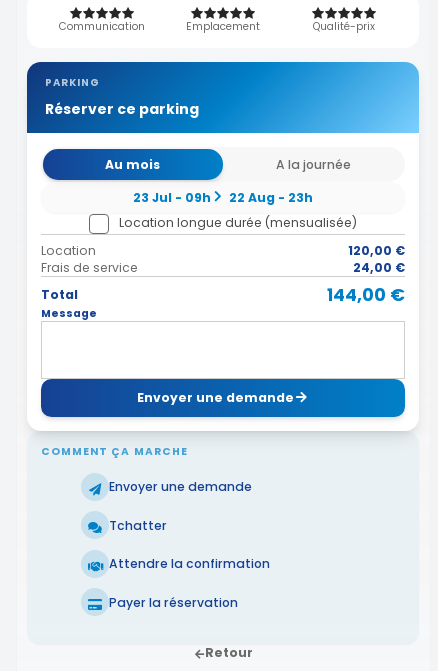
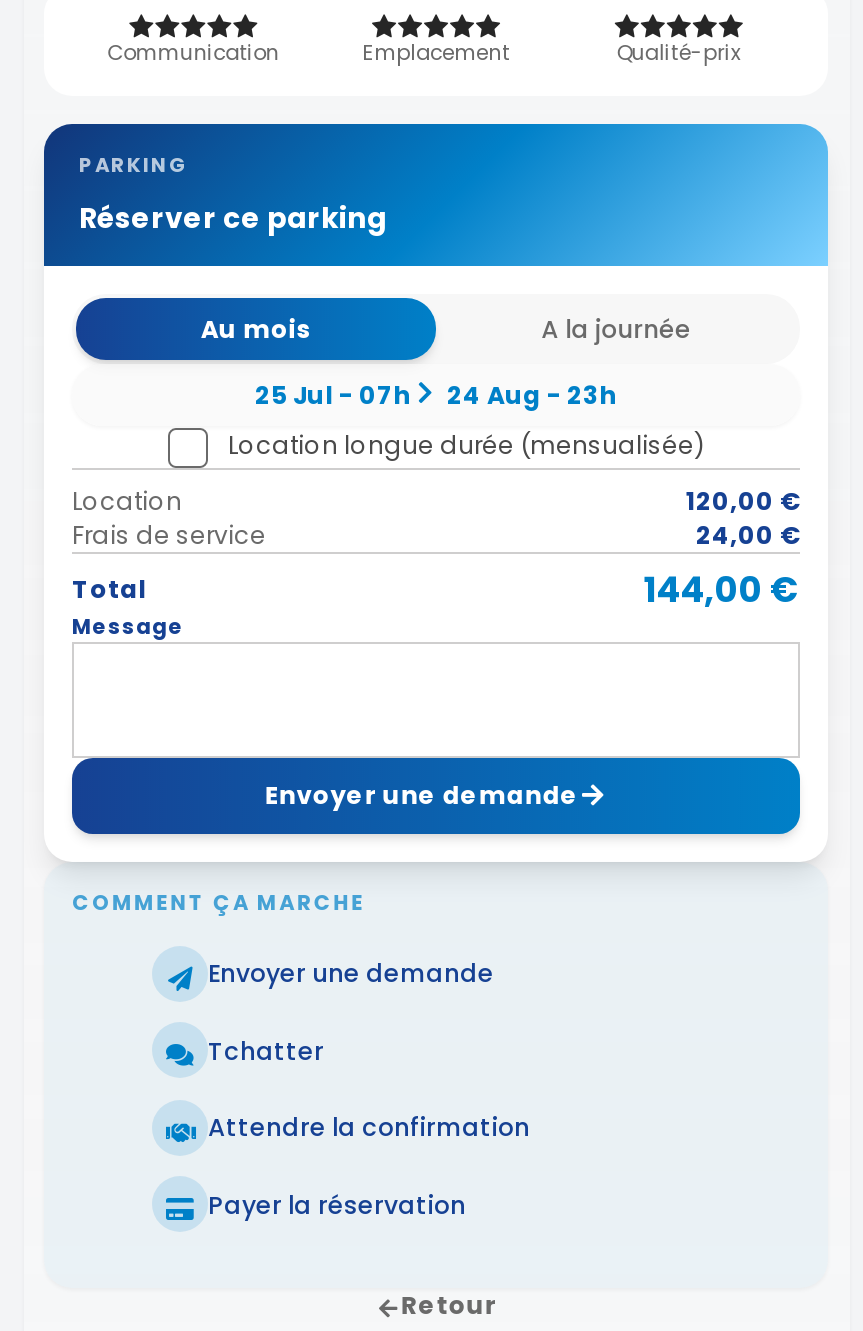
- 23 Jul - 09h
+ 25 Jul - 07h

- 22 Aug - 23h
+ 24 Aug - 23h
